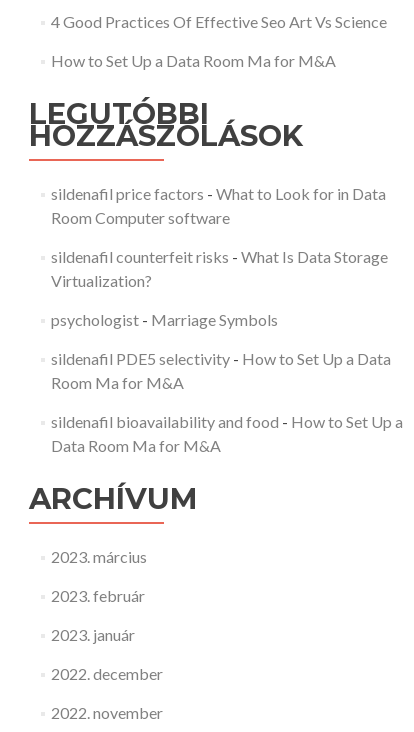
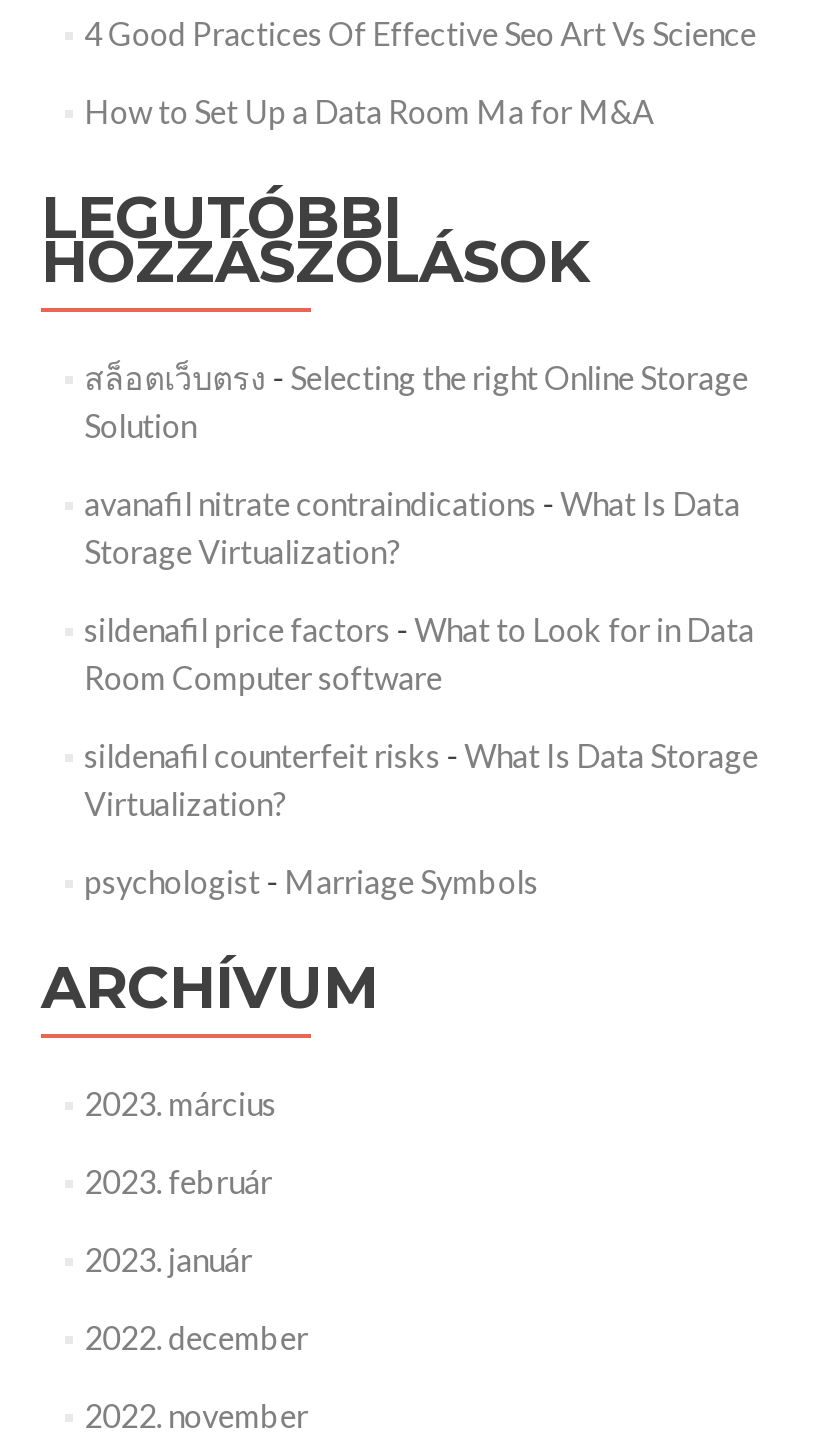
+ สล็อตเว็บตรง- Selecting the right Online Storage
+ Solution
+ avanafil nitrate contraindications - What Is Data
+ Storage Virtualization?

moved down: sildenafil price factors - What to Look for in Data | Room Computer software | sildenafil counterfeit risks - What Is Data Storage | Virtualization? | psychologist - Marriage Symbols

- sildenafil PDE5 selectivity - How to Set Up a Data
- Room Ma for M&A
- sildenafil bioavailability and food - How to Set Up a
- Data Room Ma for M&A
